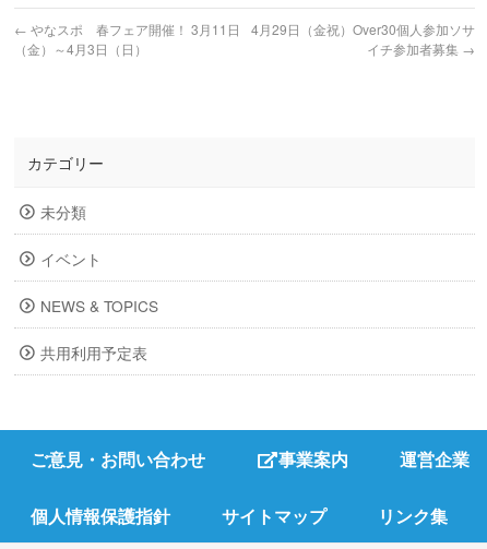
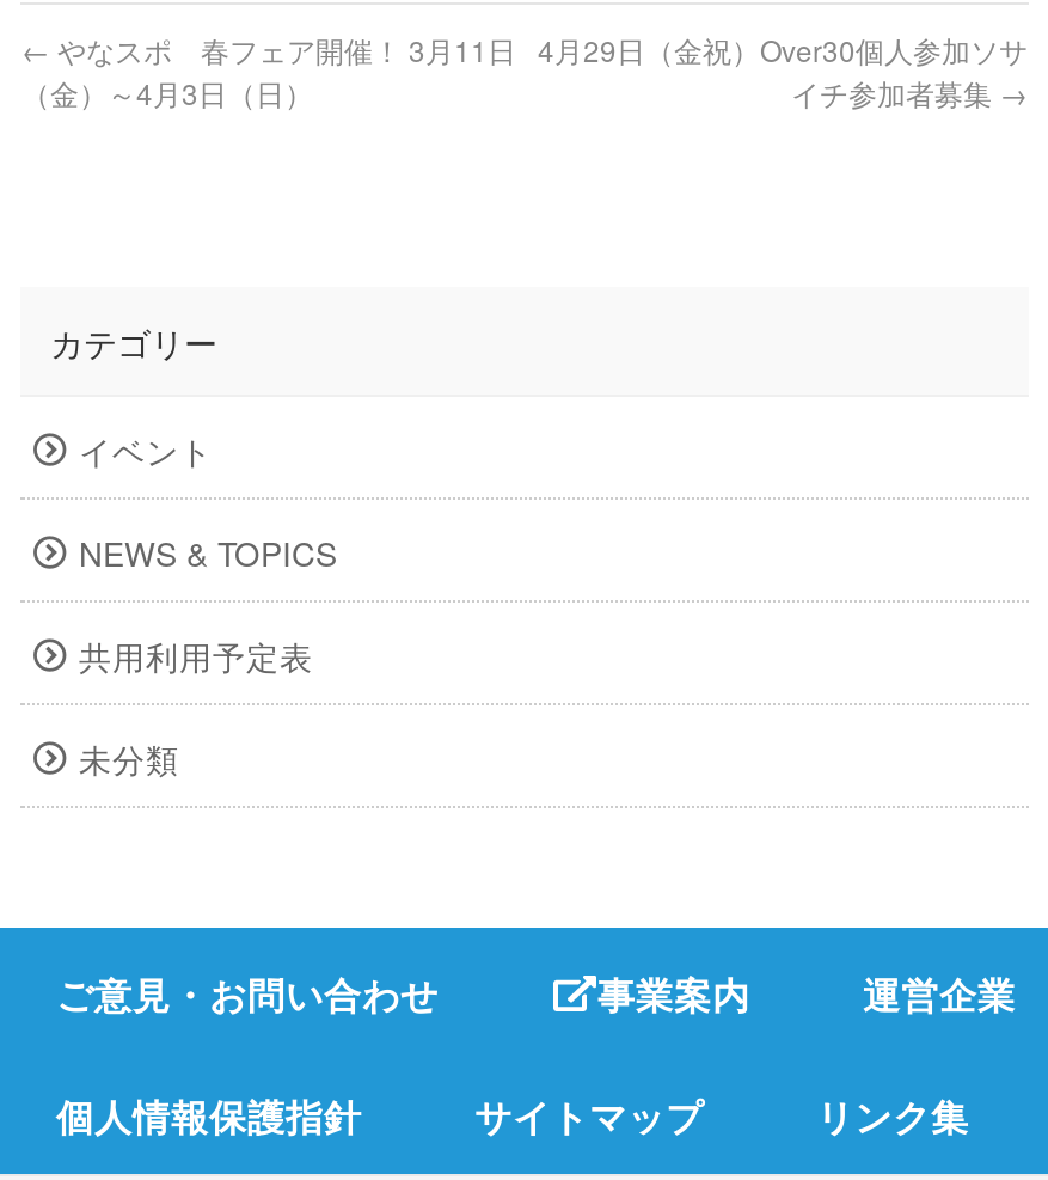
moved down: 未分類

moved up: イベント | NEWS & TOPICS | 共用利用予定表
